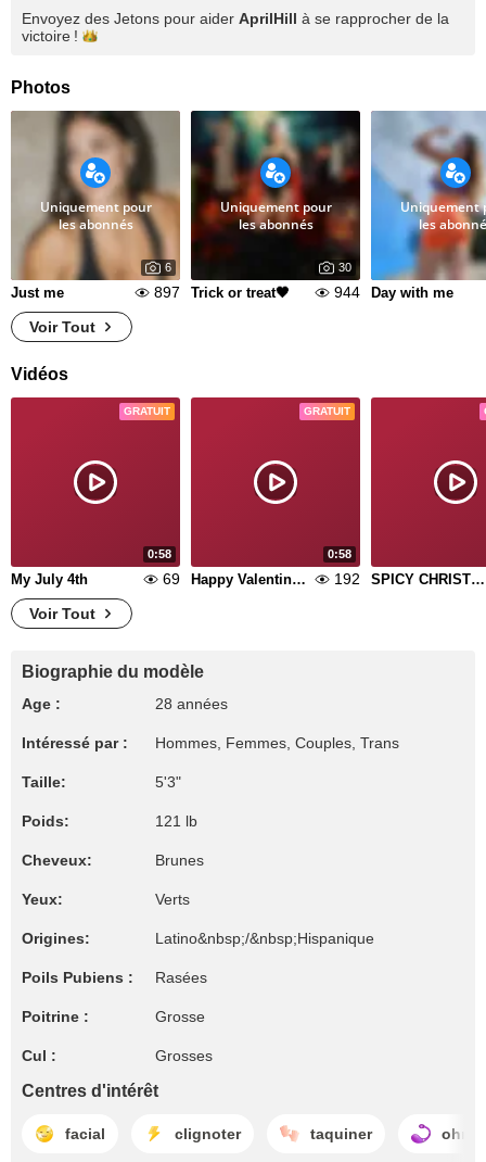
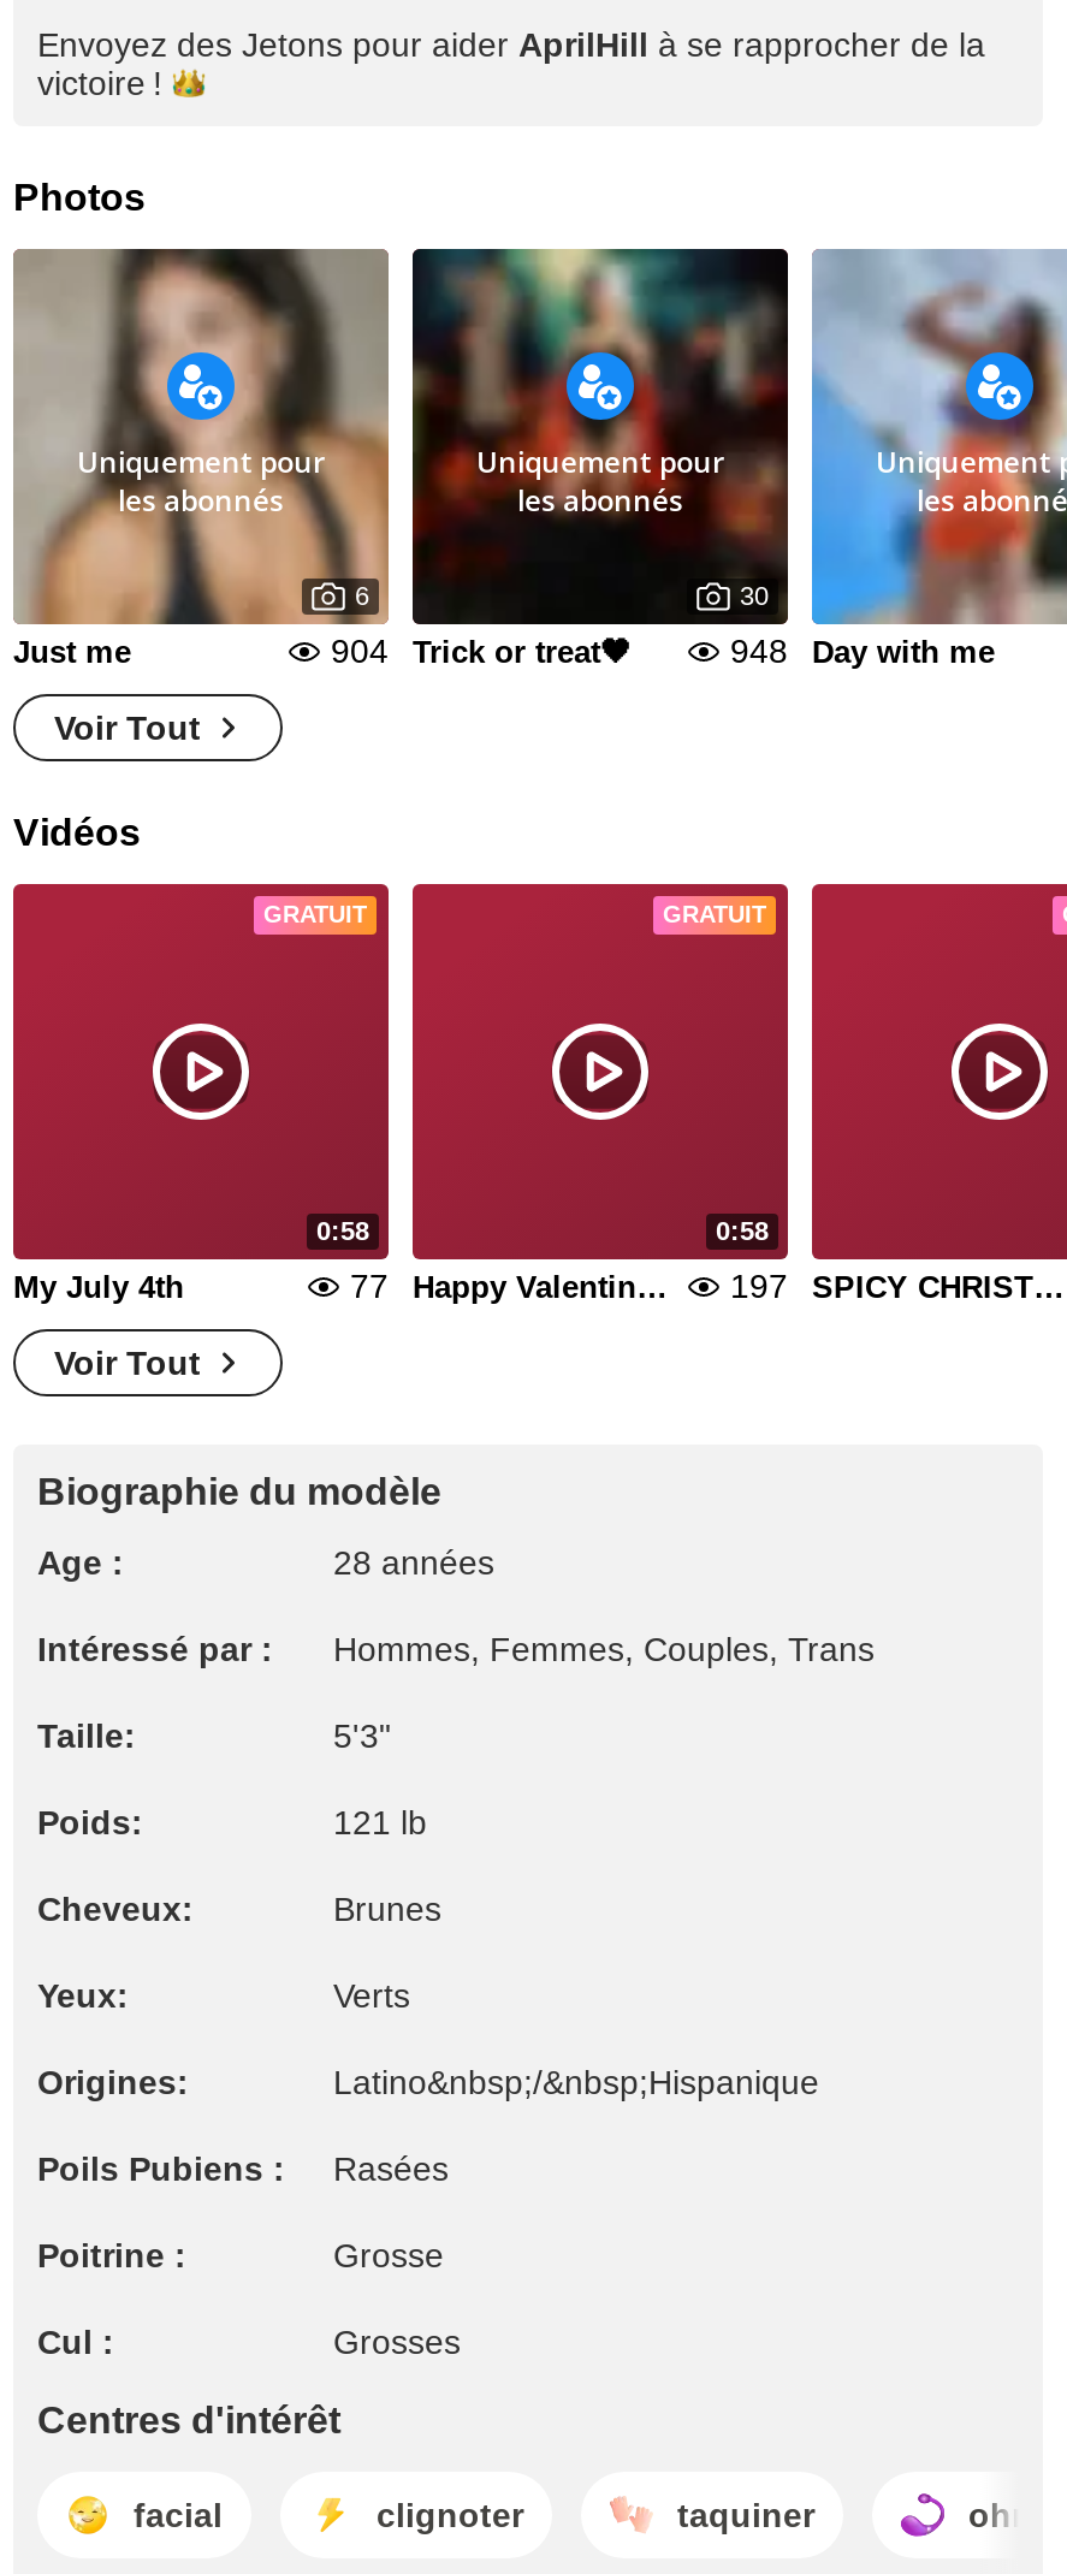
- 897
+ 904

- 944 Day with me
+ 948 Day with me

- 69
+ 77

- 192
+ 197
